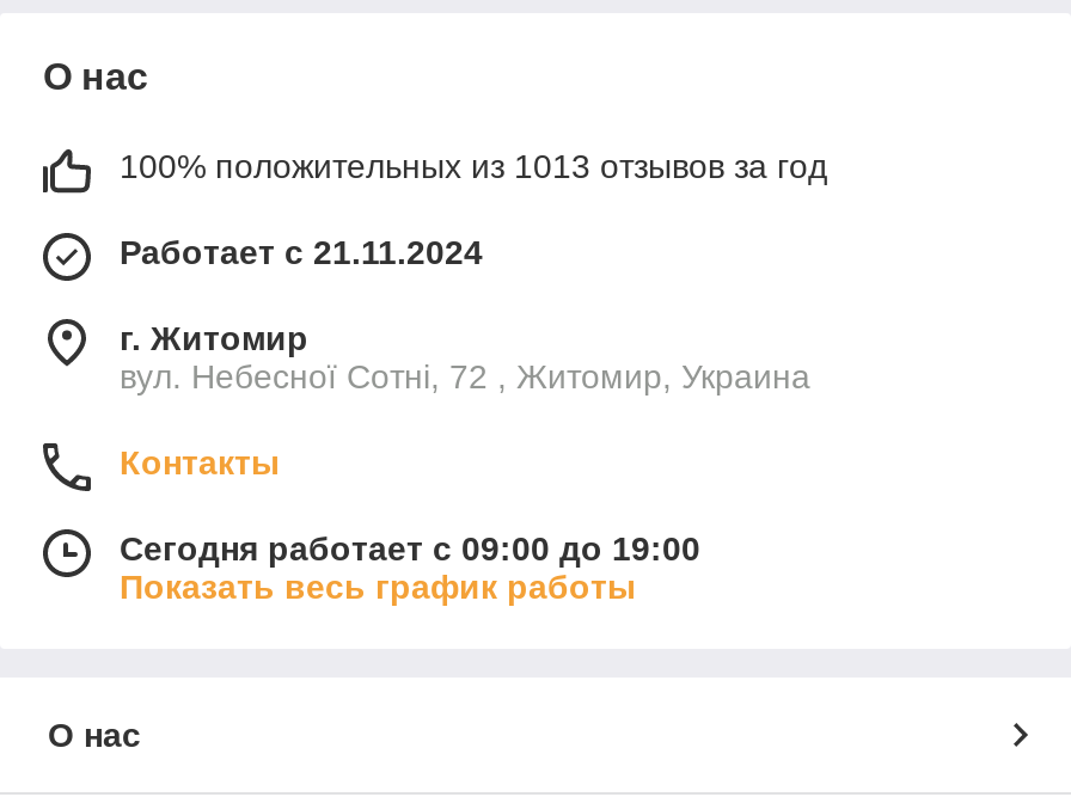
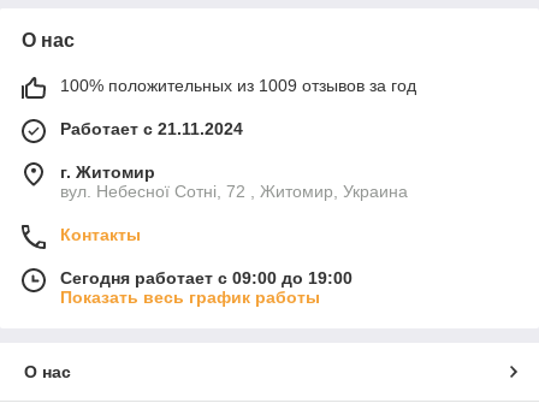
- 100% положительных из 1013 отзывов за год
+ 100% положительных из 1009 отзывов за год
